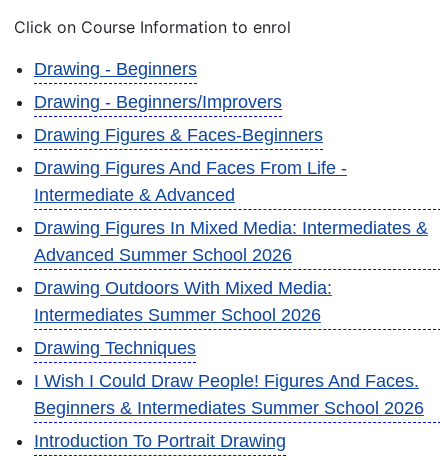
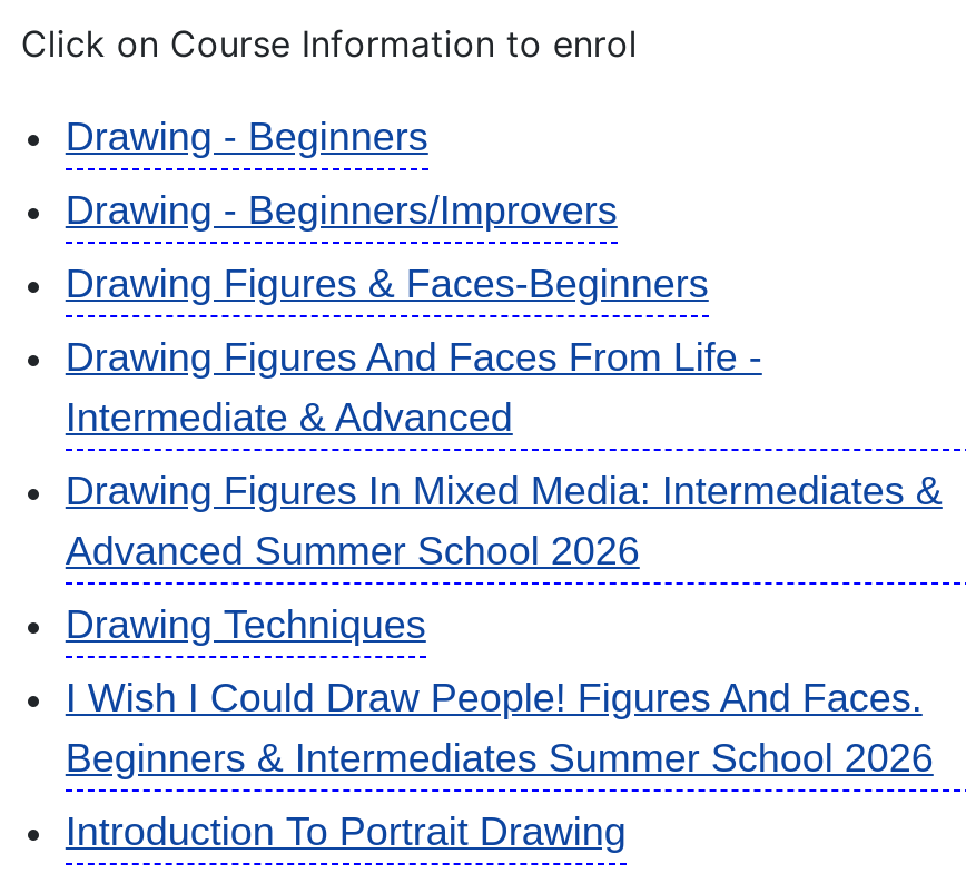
- Drawing Outdoors With Mixed Media:
- Intermediates Summer School 2026
